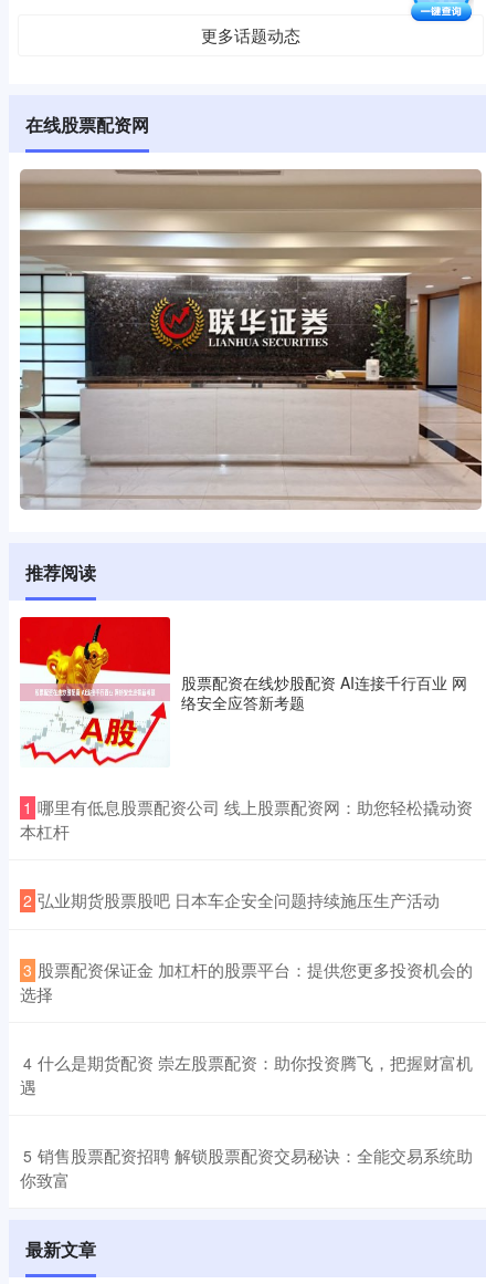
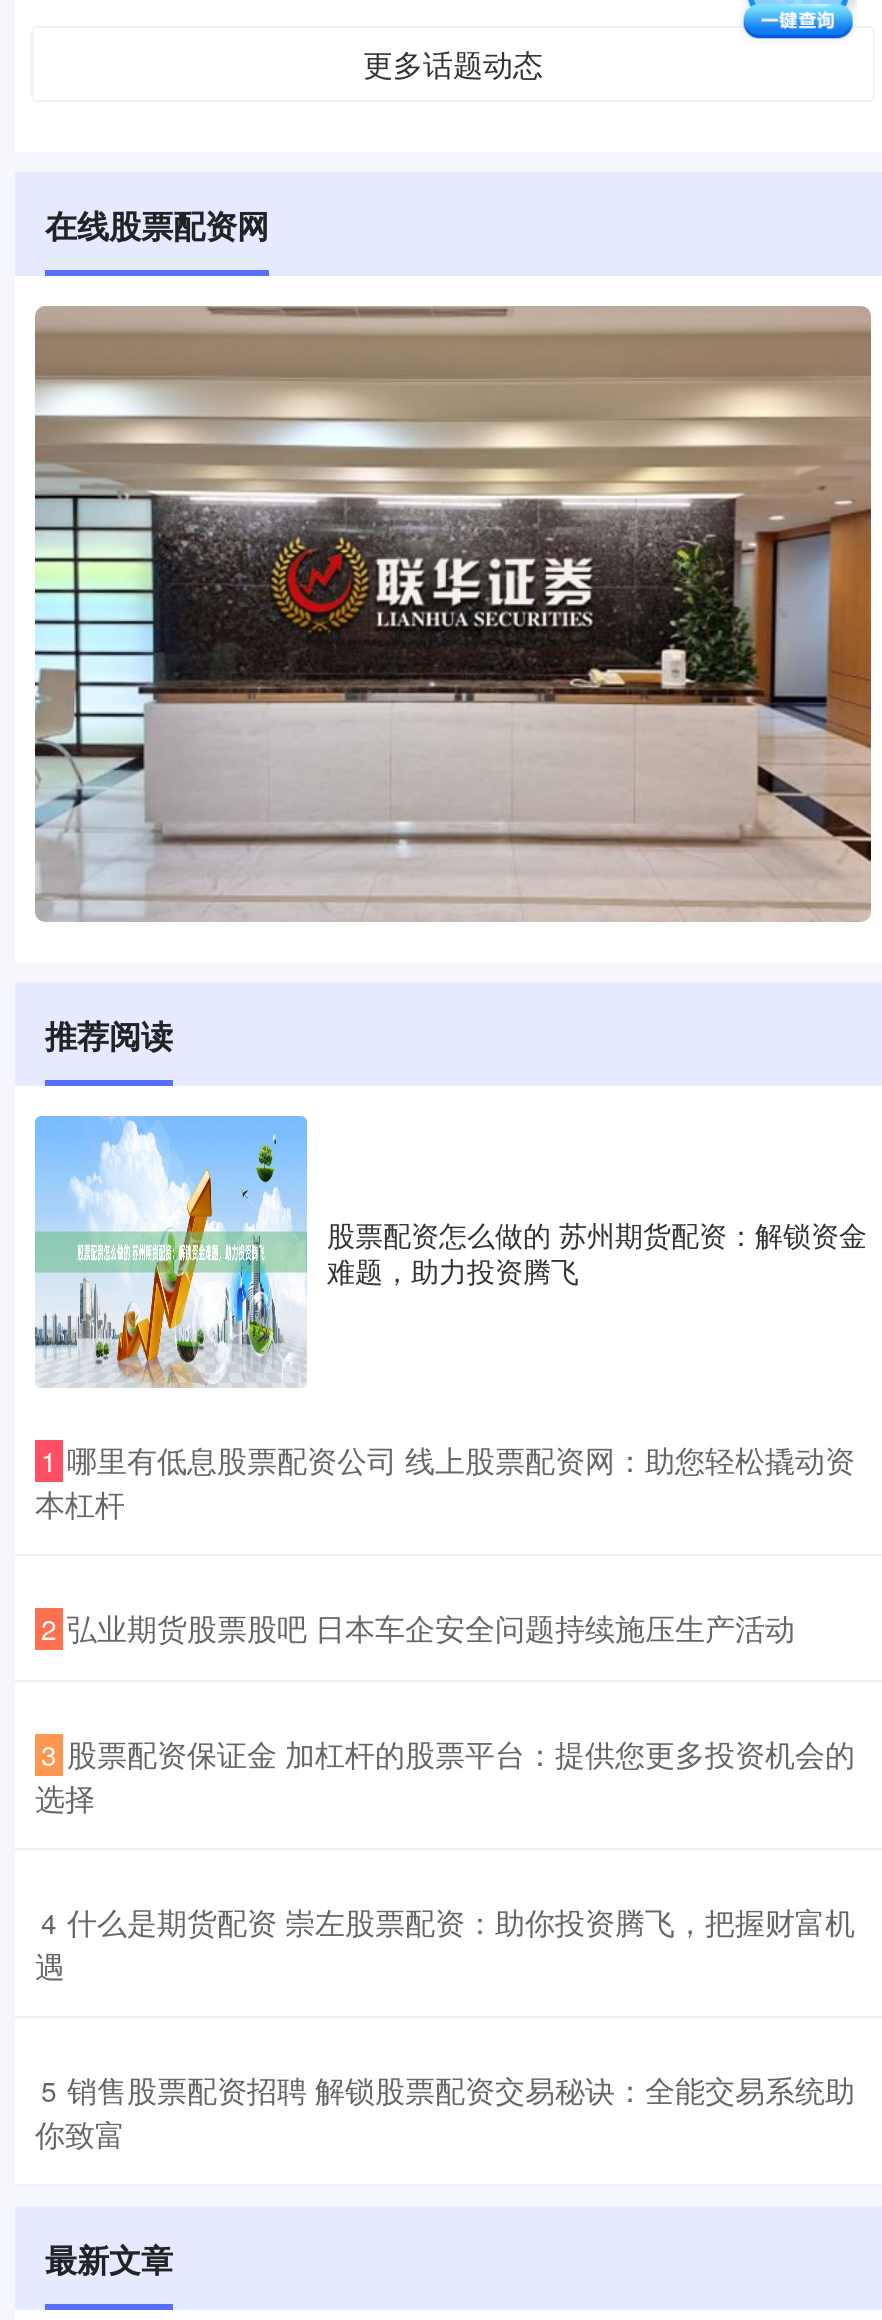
- [image]
- 股票配资在线炒股配资 AI连接千行百业 网
- 络安全应答新考题
+ [image]
+ 股票配资怎么做的 苏州期货配资：解锁资金
+ 难题，助力投资腾飞
